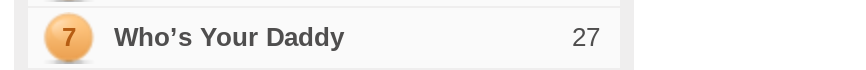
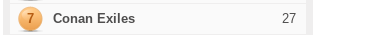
- Who’s Your Daddy
+ Conan Exiles
